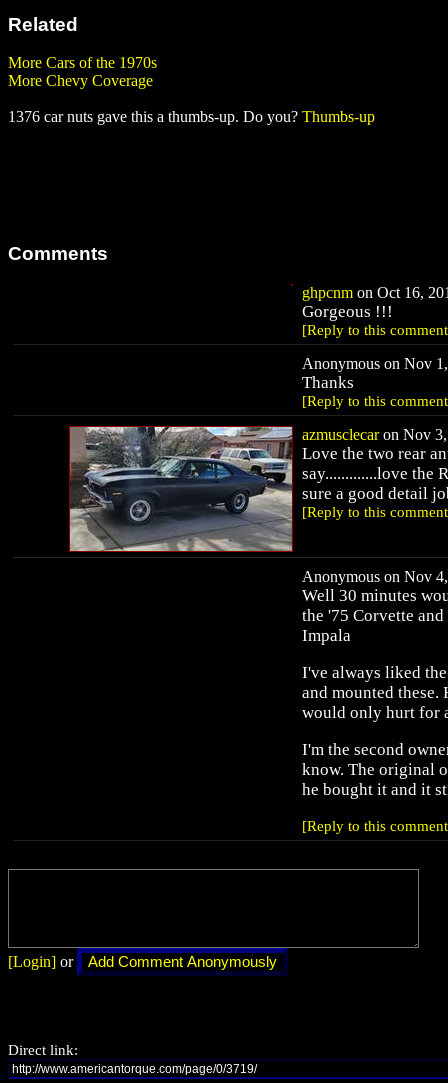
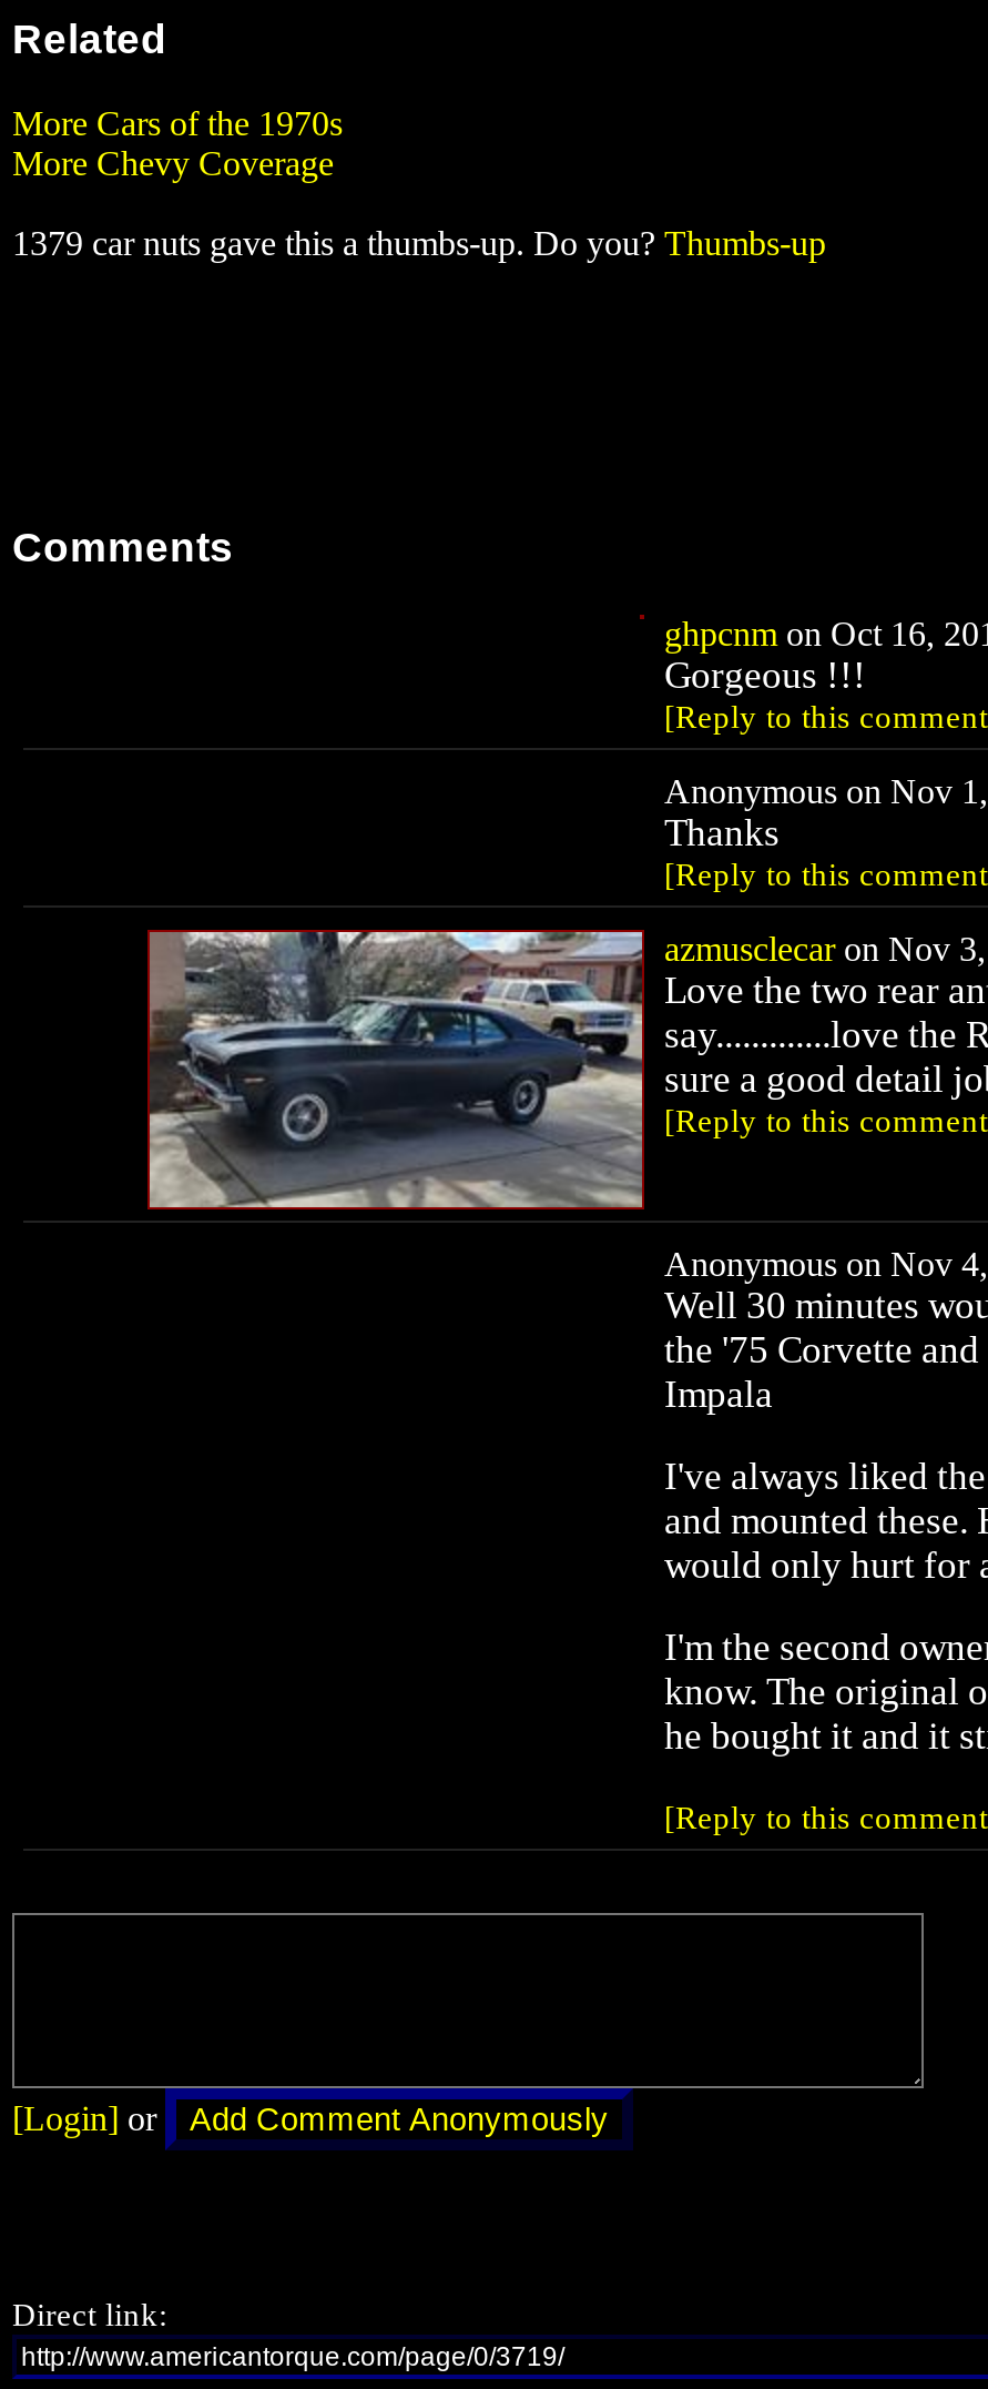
- 1376 car nuts gave this a thumbs-up. Do you? Thumbs-up
+ 1379 car nuts gave this a thumbs-up. Do you? Thumbs-up
